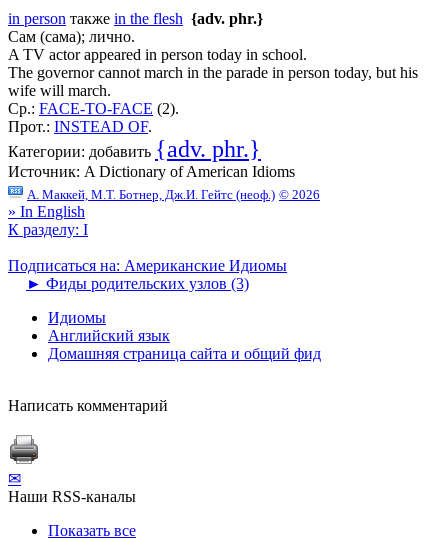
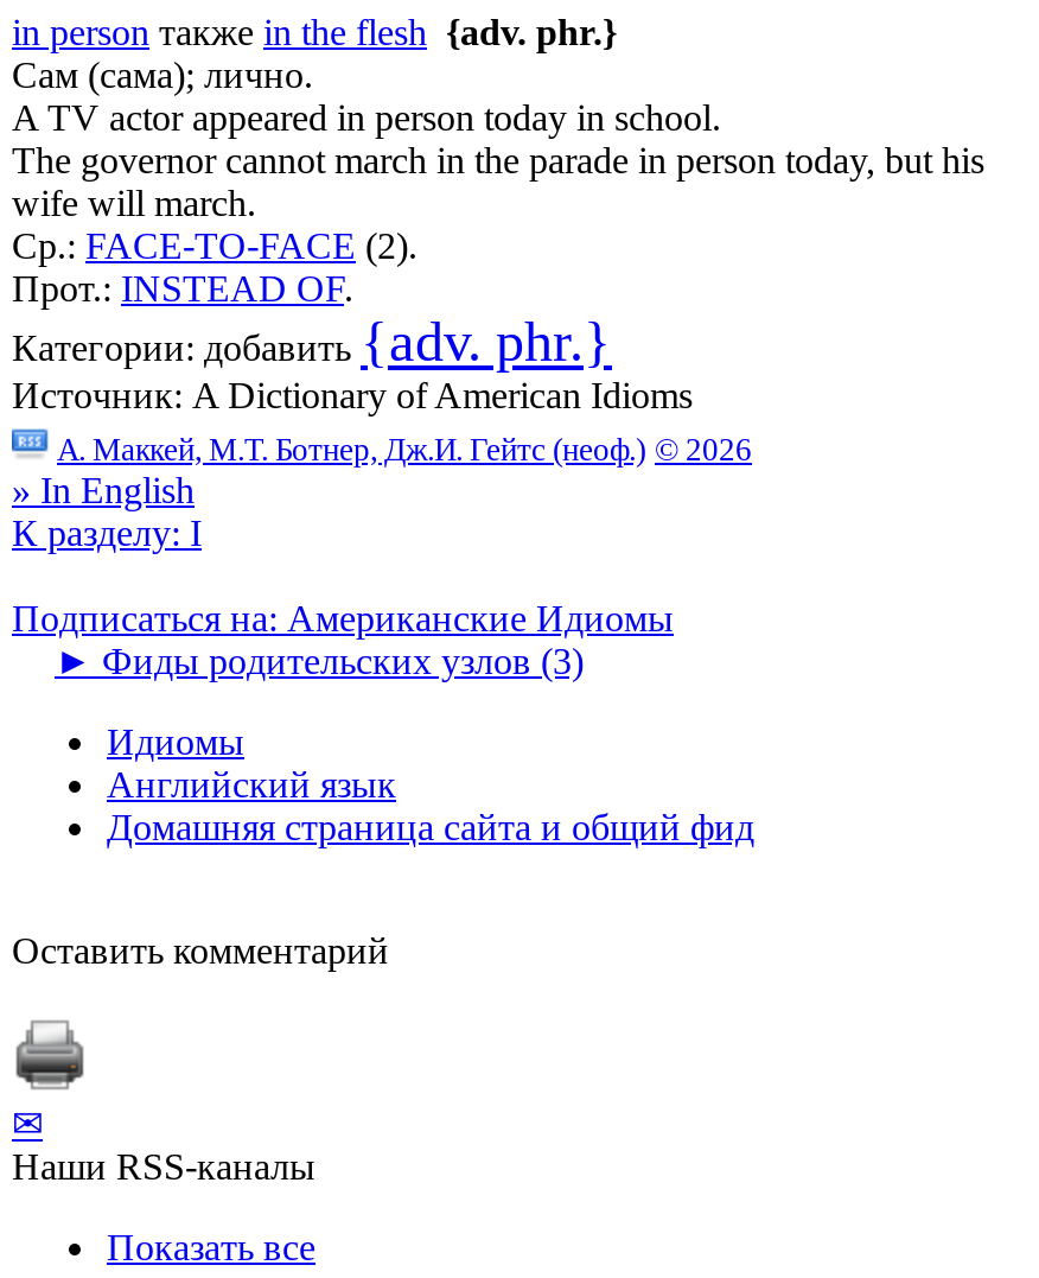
- Написать комментарий
+ Оставить комментарий
